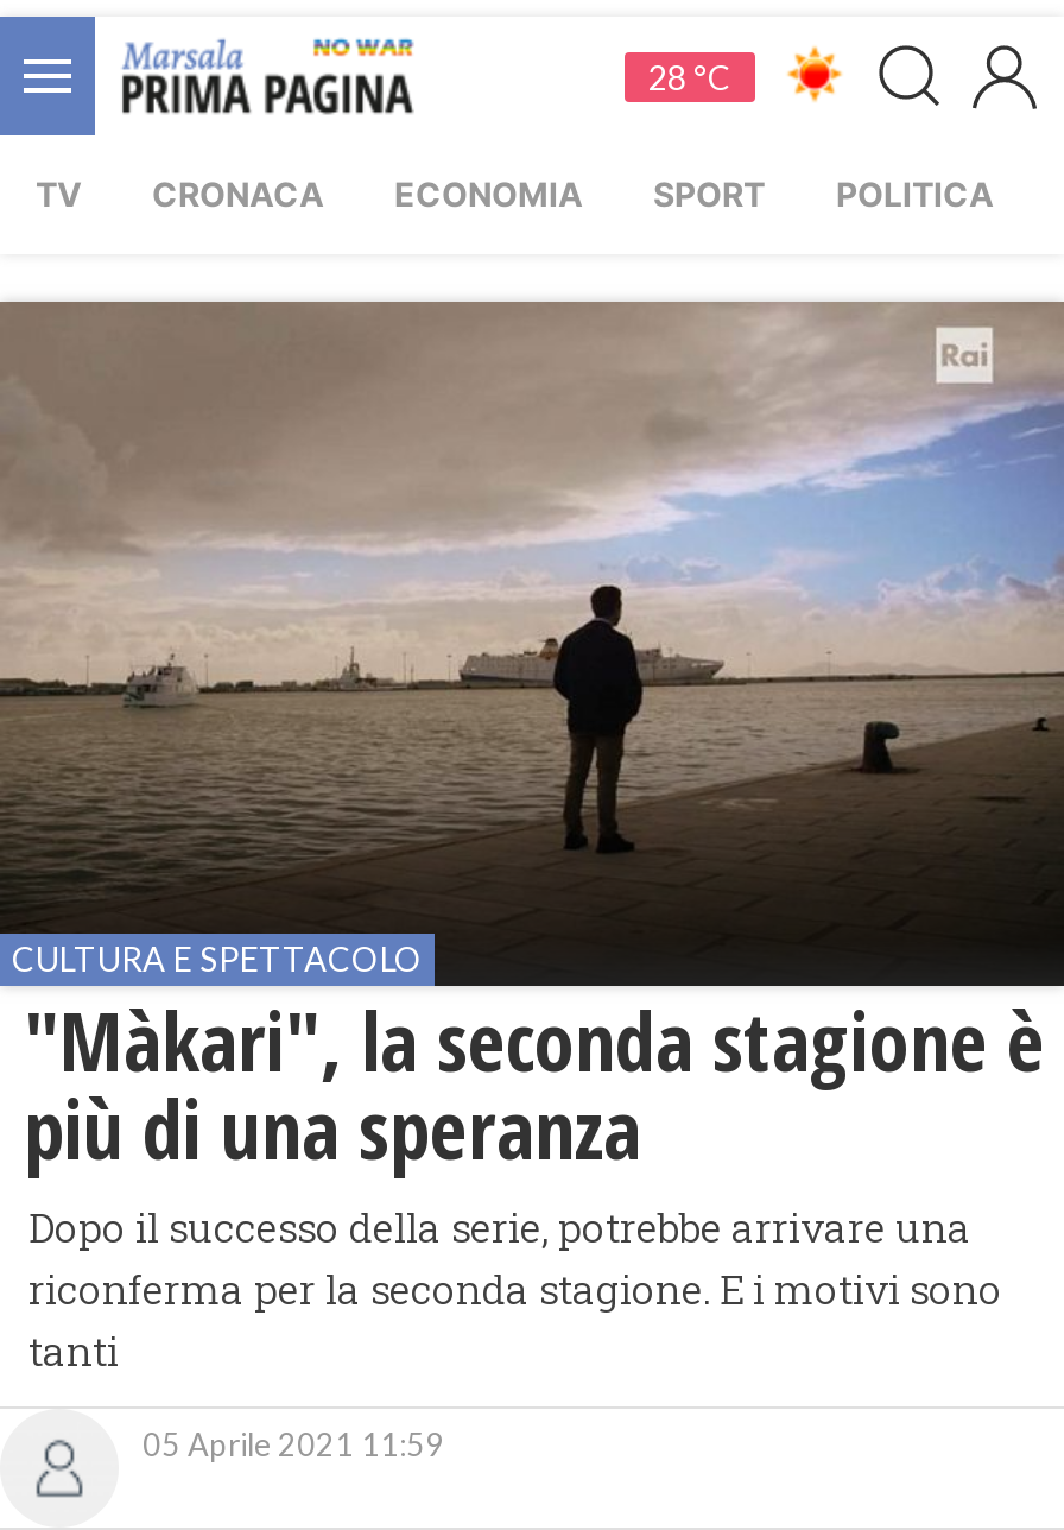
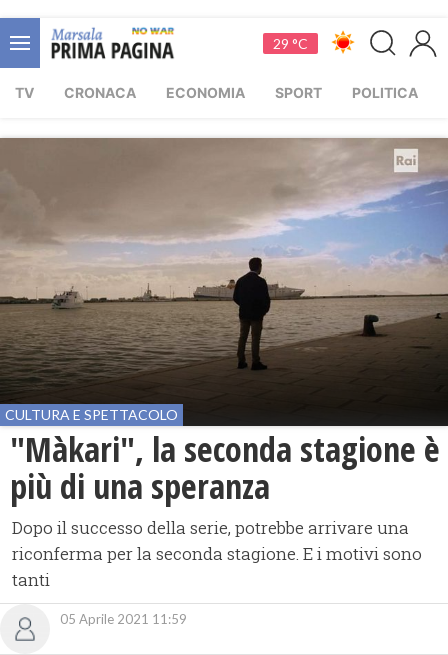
- 28 °C
+ 29 °C
